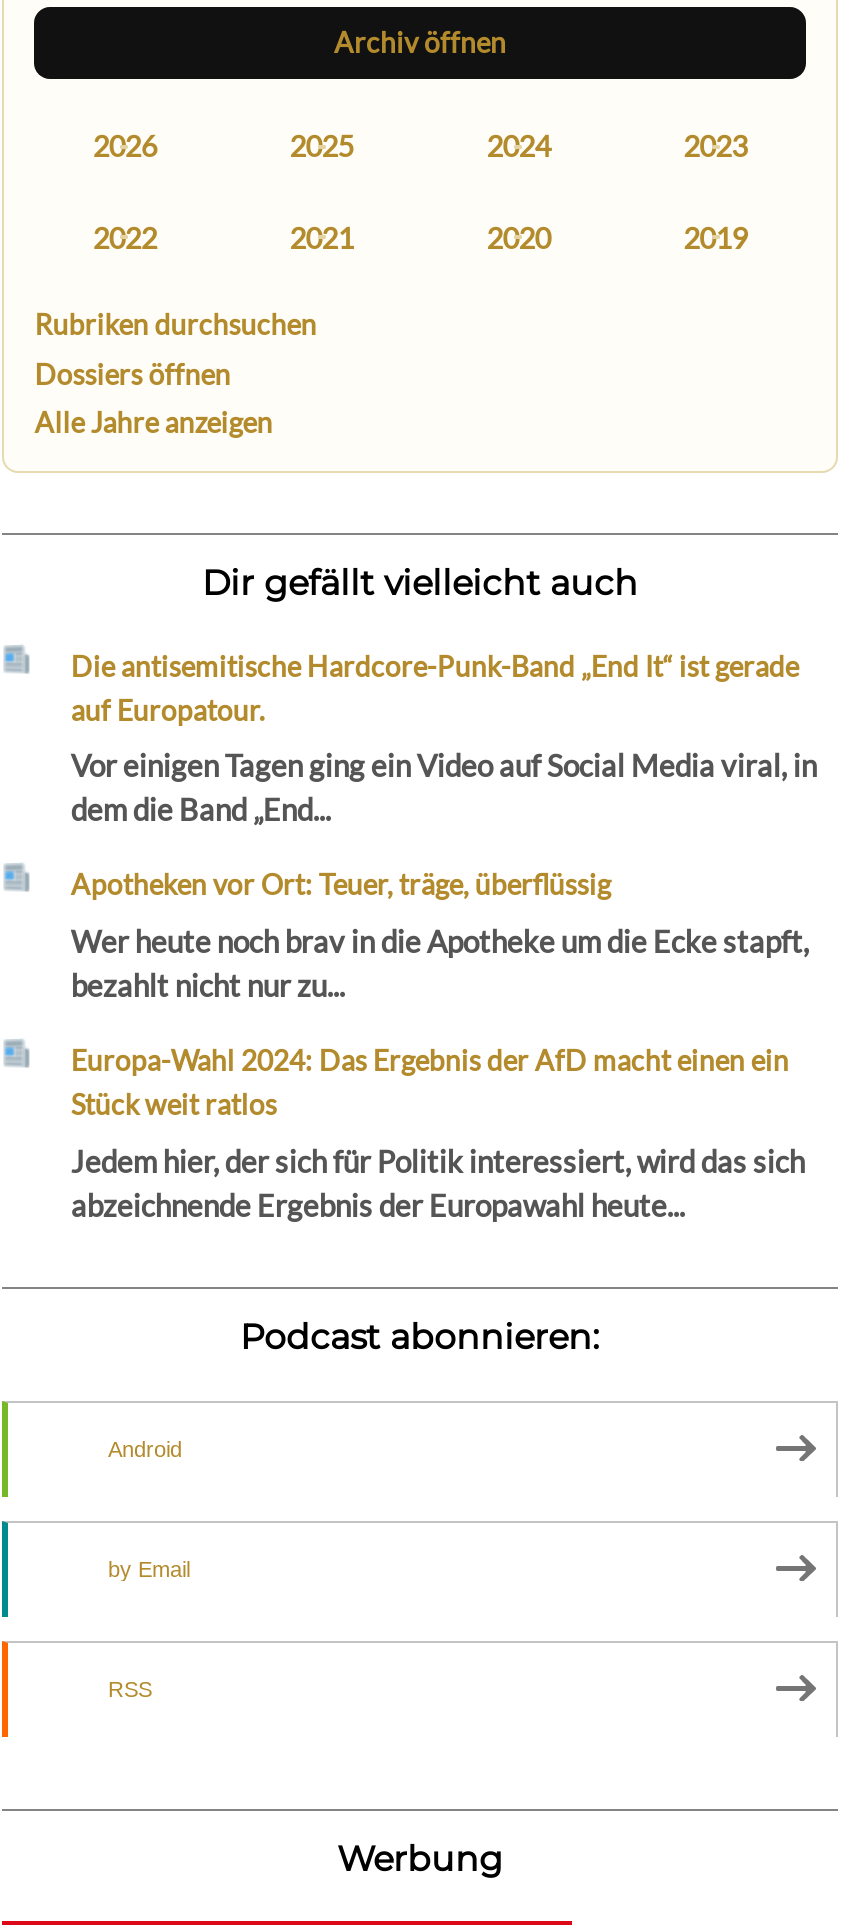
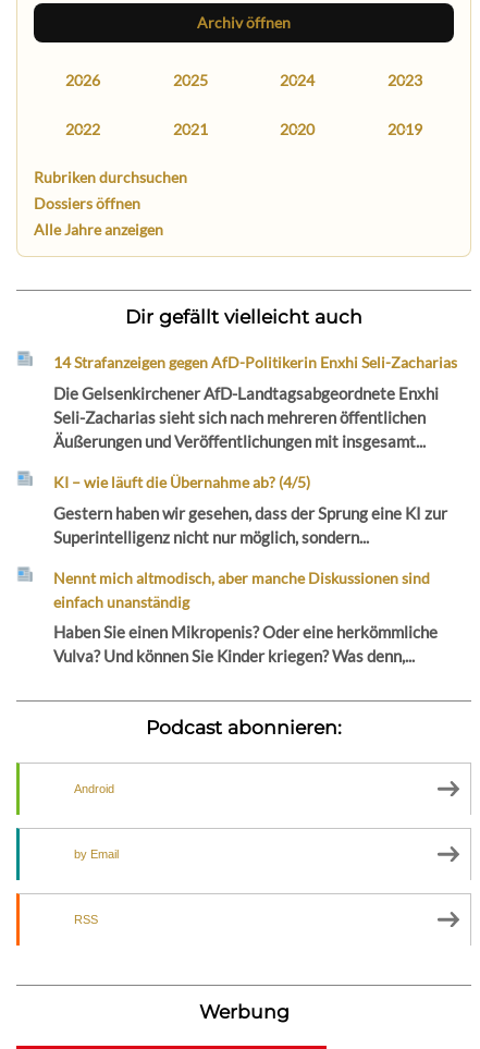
- Die antisemitische Hardcore-Punk-Band „End It“ ist gerade
- auf Europatour.
+ 14 Strafanzeigen gegen AfD-Politikerin Enxhi Seli-Zacharias

- Vor einigen Tagen ging ein Video auf Social Media viral, in
- dem die Band „End...
+ Die Gelsenkirchener AfD-Landtagsabgeordnete Enxhi
+ Seli-Zacharias sieht sich nach mehreren öffentlichen
+ Äußerungen und Veröffentlichungen mit insgesamt...

- Apotheken vor Ort: Teuer, träge, überflüssig
+ KI – wie läuft die Übernahme ab? (4/5)

- Wer heute noch brav in die Apotheke um die Ecke stapft,
- bezahlt nicht nur zu...
+ Gestern haben wir gesehen, dass der Sprung eine KI zur
+ Superintelligenz nicht nur möglich, sondern...

- Europa-Wahl 2024: Das Ergebnis der AfD macht einen ein
- Stück weit ratlos
+ Nennt mich altmodisch, aber manche Diskussionen sind
+ einfach unanständig

- Jedem hier, der sich für Politik interessiert, wird das sich
- abzeichnende Ergebnis der Europawahl heute...
+ Haben Sie einen Mikropenis? Oder eine herkömmliche
+ Vulva? Und können Sie Kinder kriegen? Was denn,...
